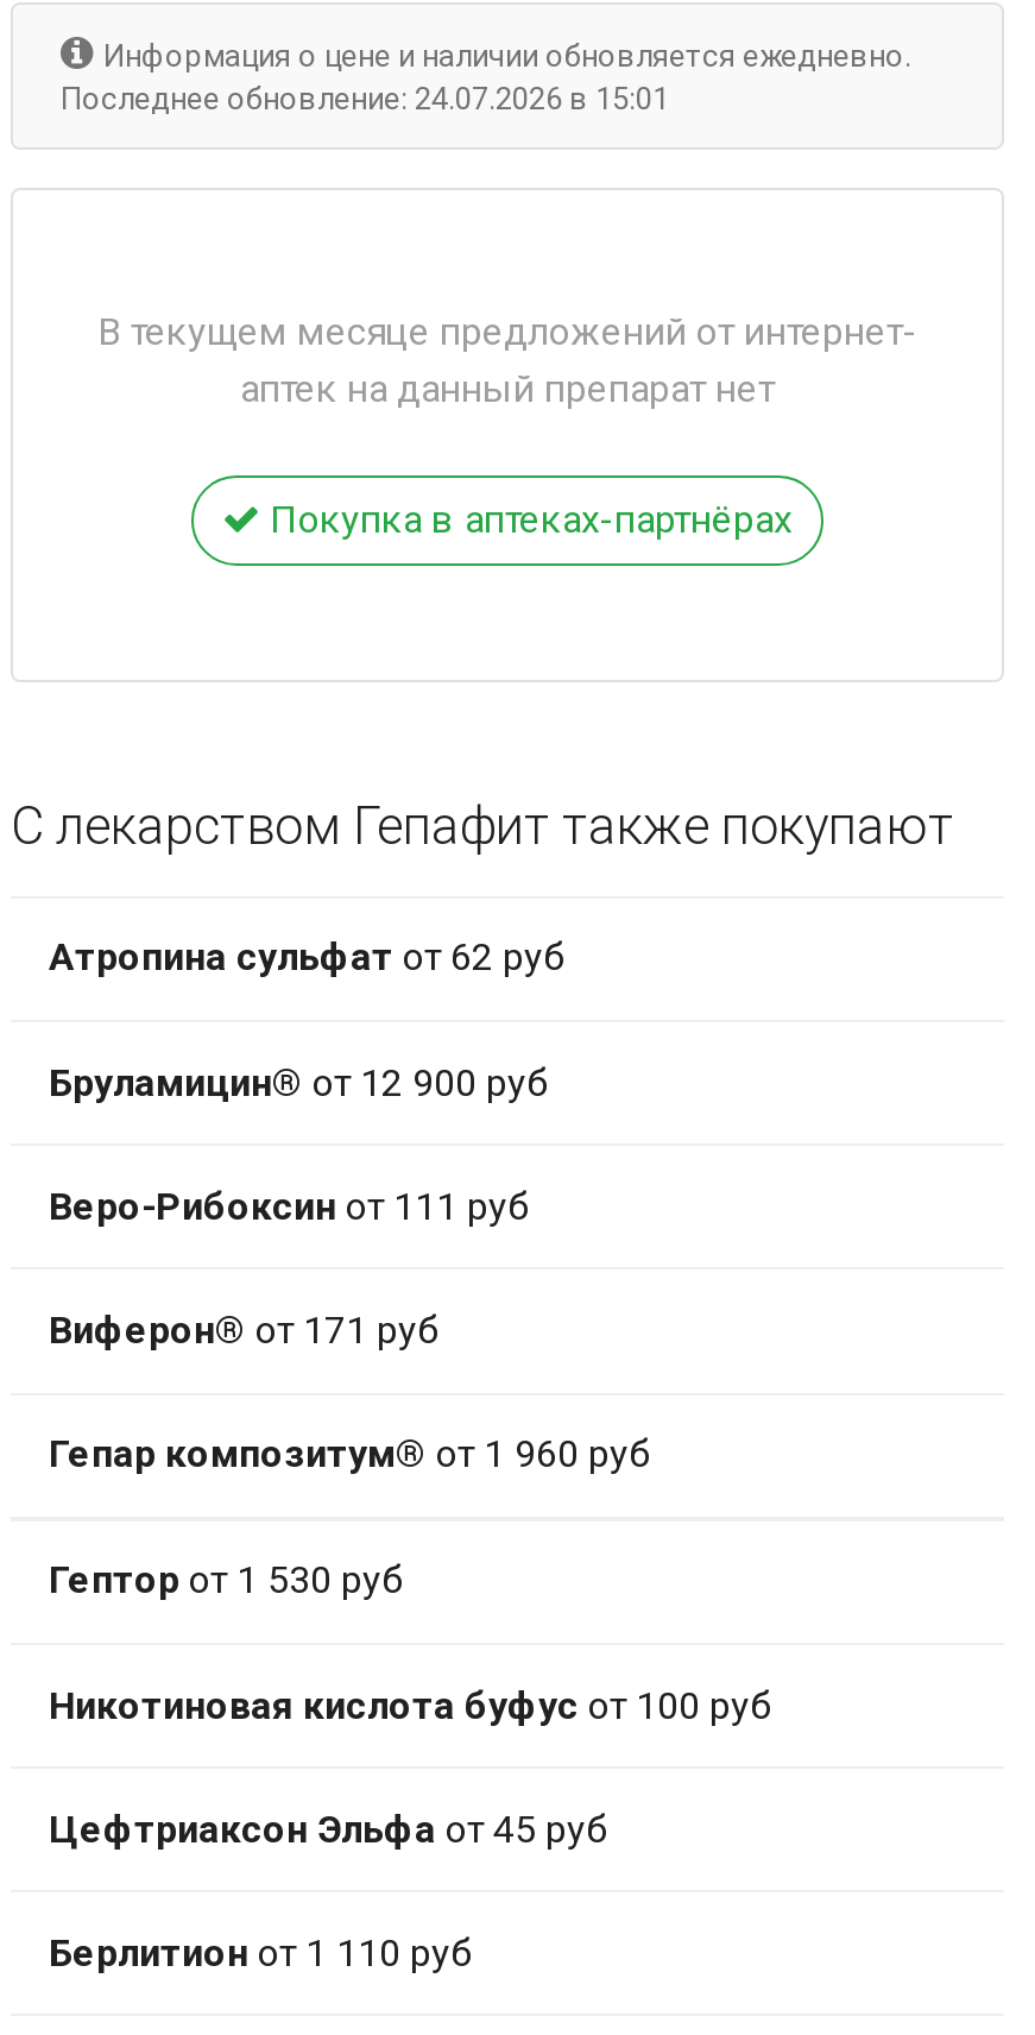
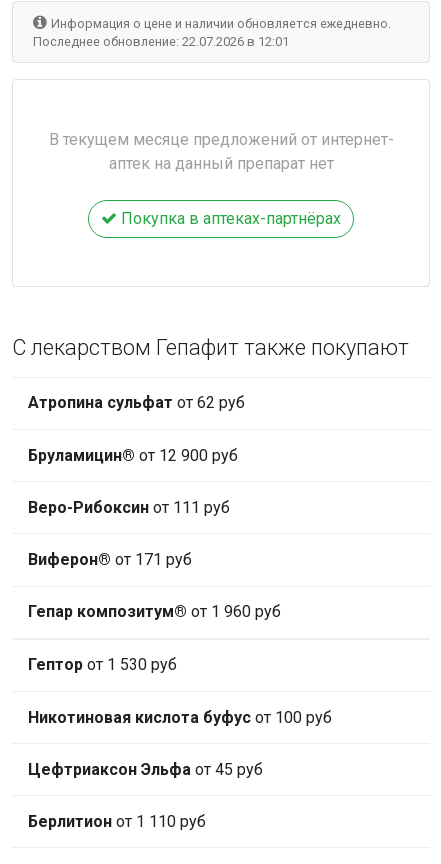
- Последнее обновление: 24.07.2026 в 15:01
+ Последнее обновление: 22.07.2026 в 12:01
